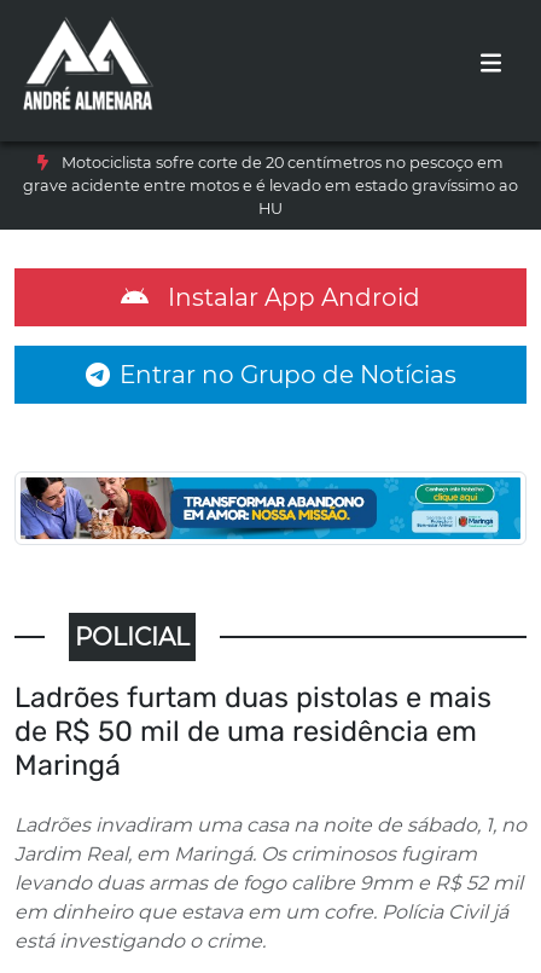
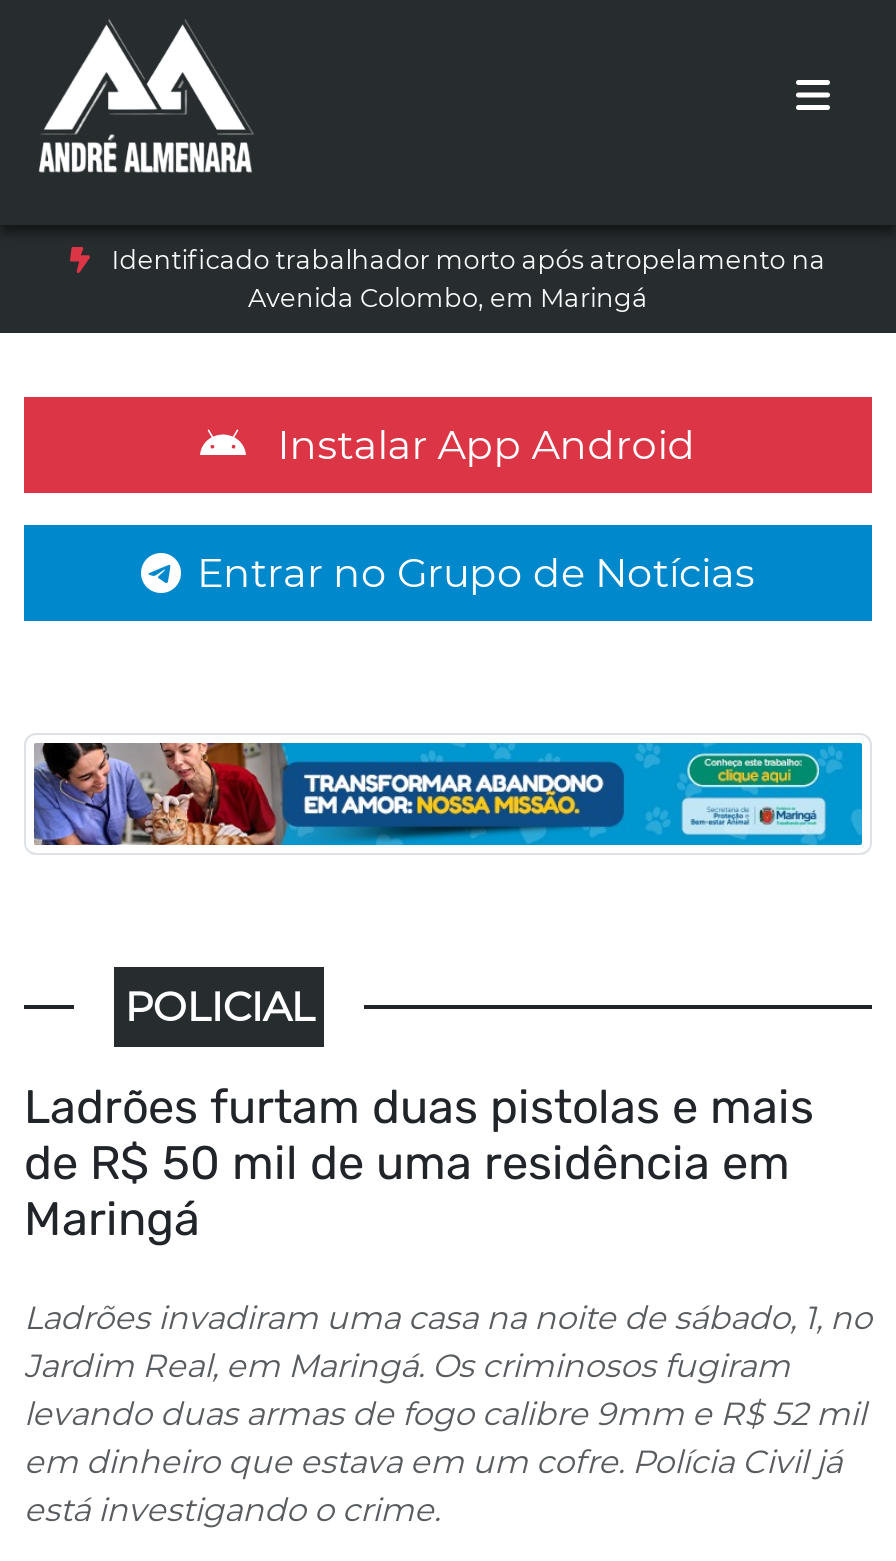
- Motociclista sofre corte de 20 centímetros no pescoço em
- grave acidente entre motos e é levado em estado gravíssimo ao
- HU
+ Identificado trabalhador morto após atropelamento na
+ Avenida Colombo, em Maringá
